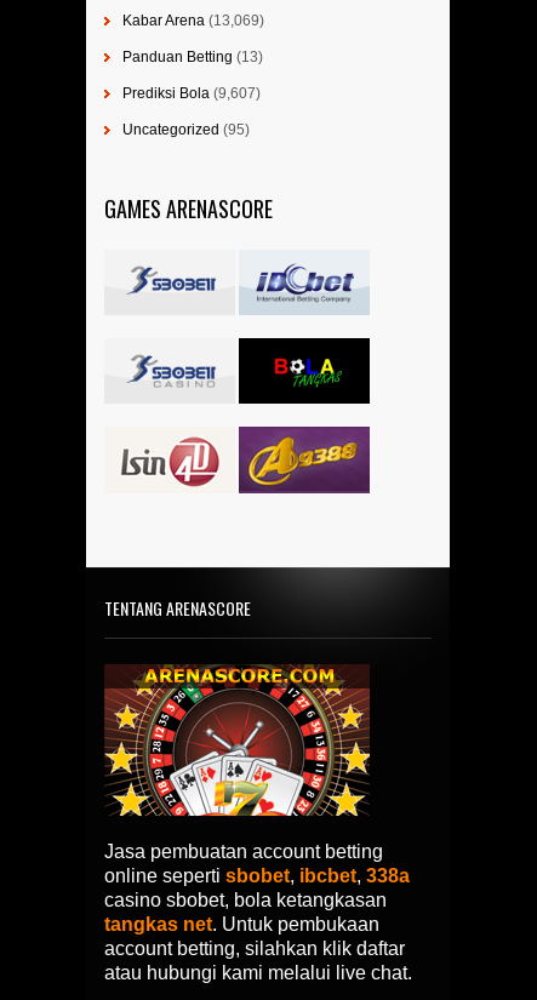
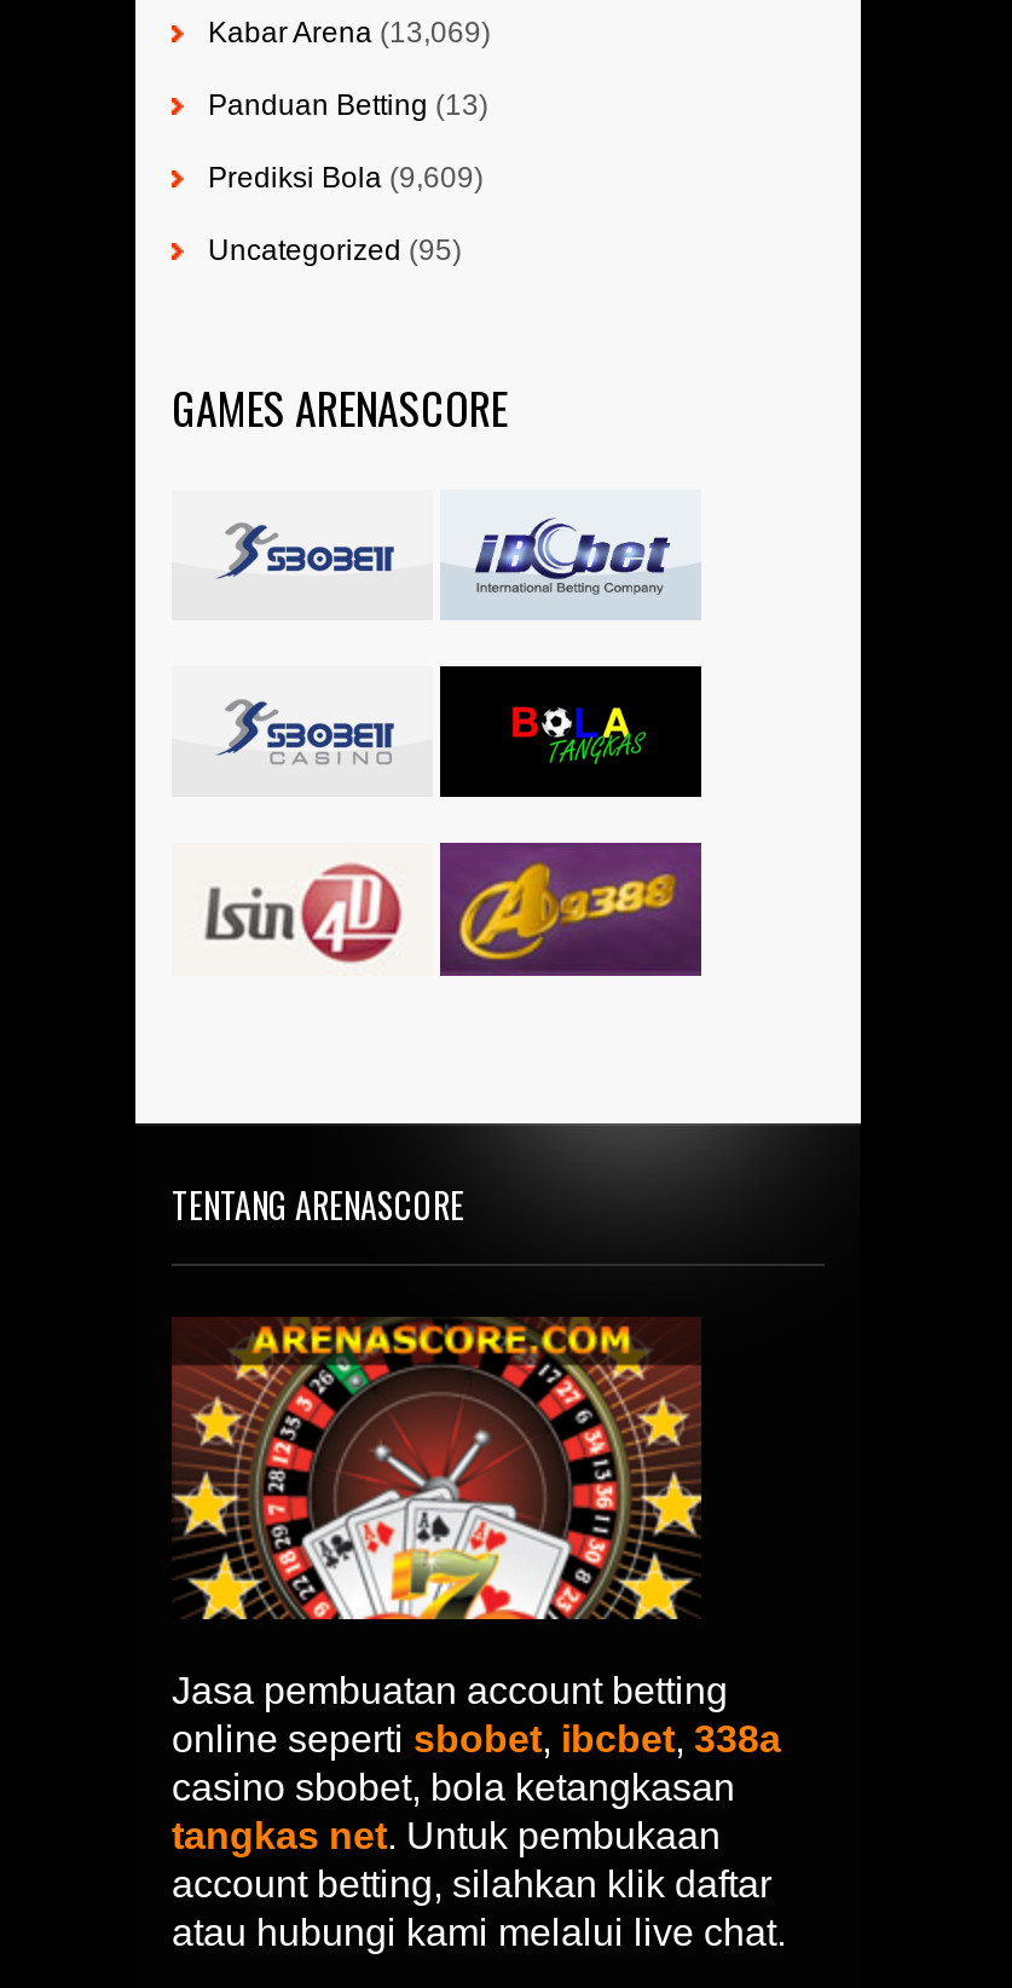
- Prediksi Bola (9,607)
+ Prediksi Bola (9,609)
